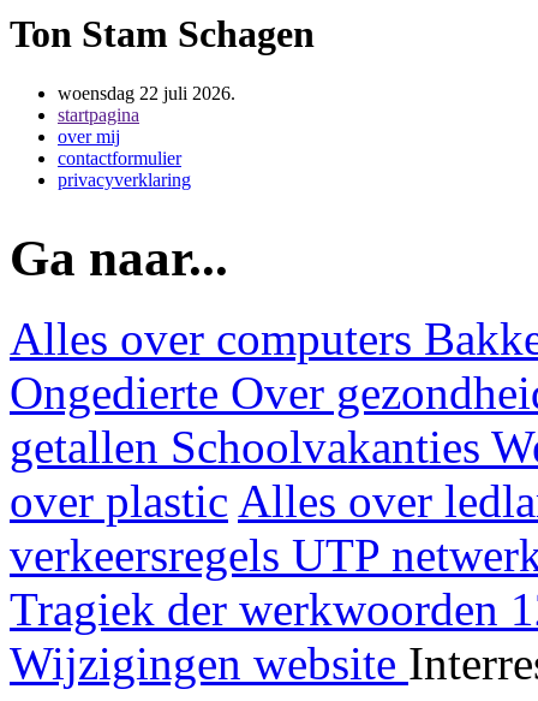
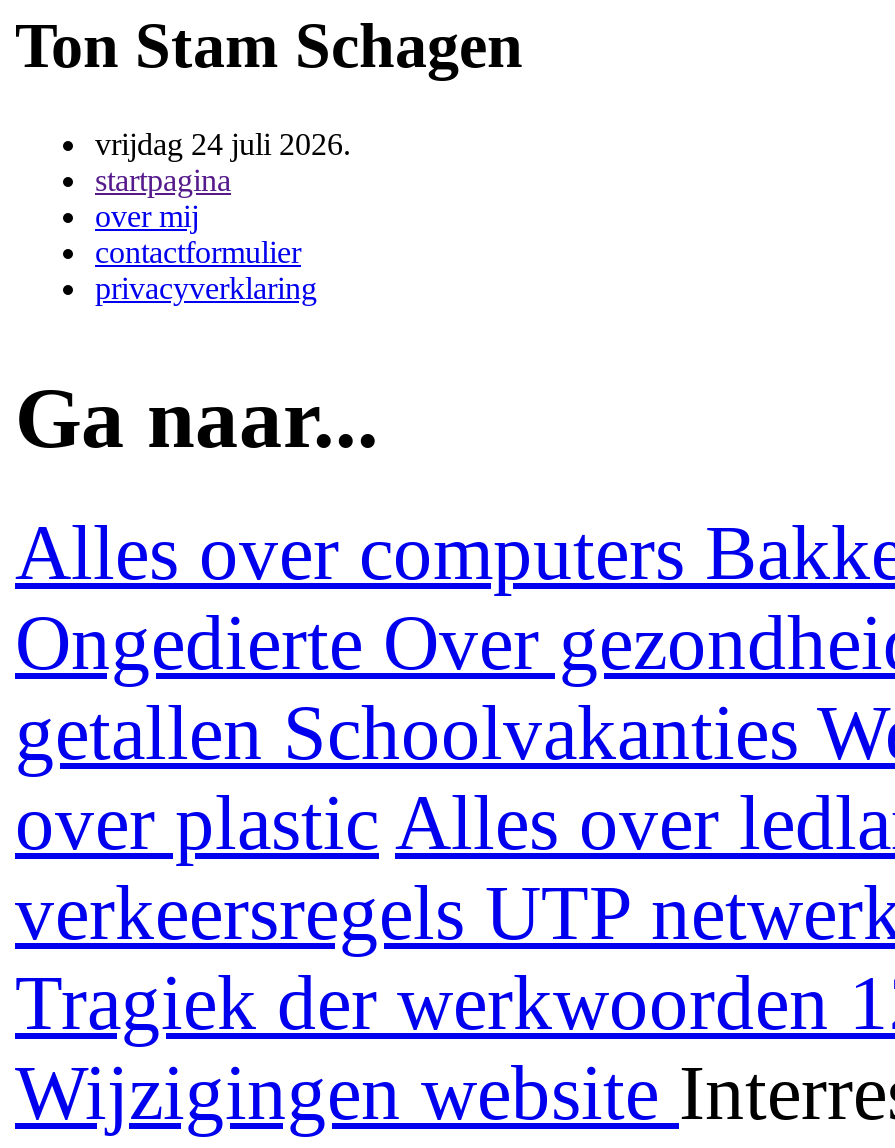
- woensdag 22 juli 2026.
+ vrijdag 24 juli 2026.
